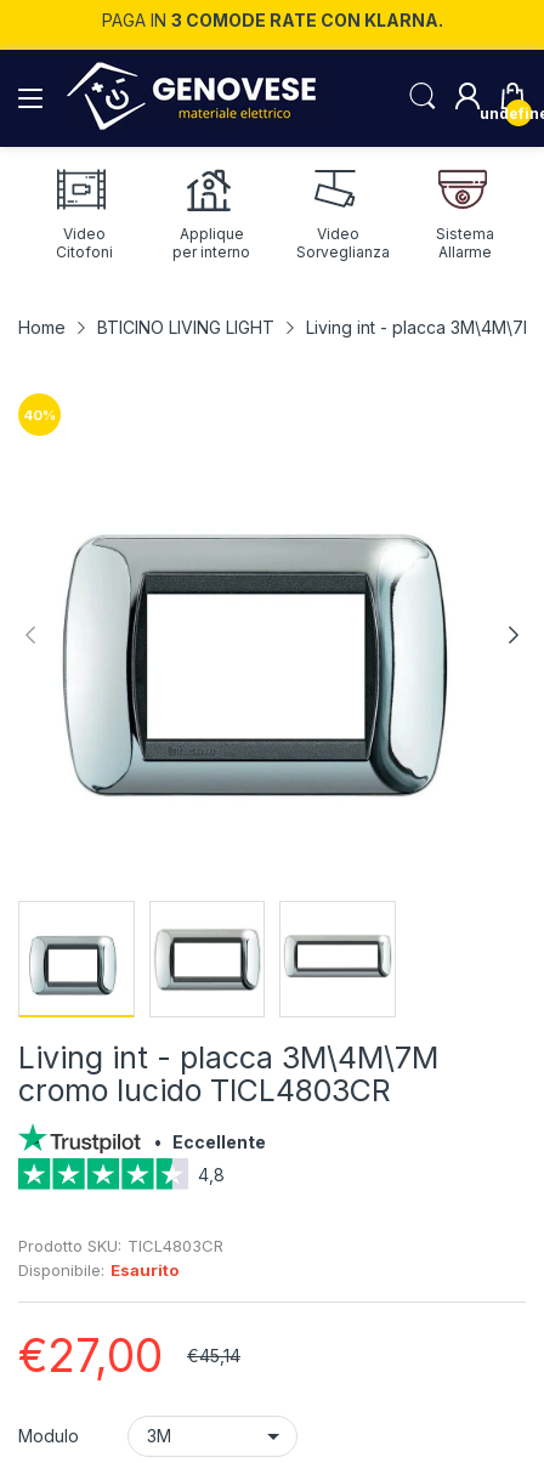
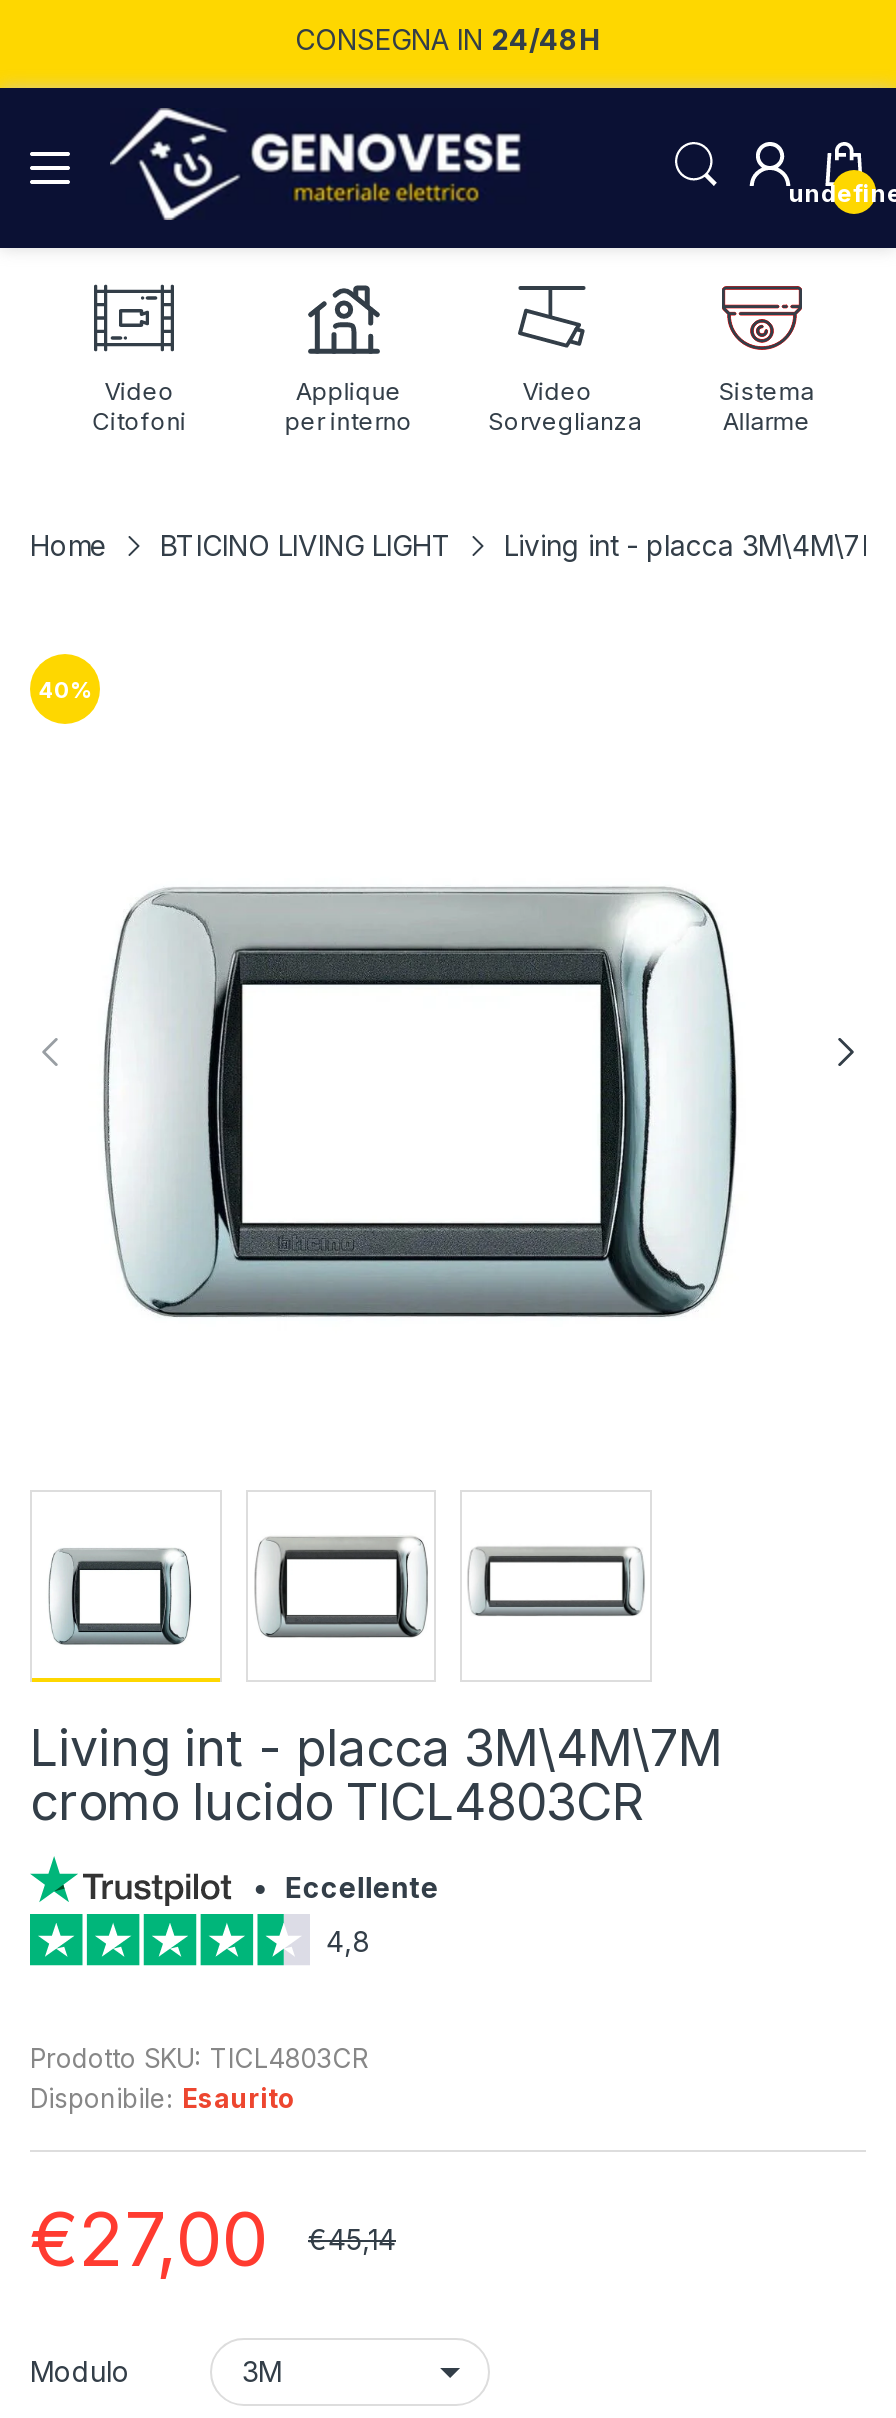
- PAGA IN 3 COMODE RATE CON KLARNA.
+ CONSEGNA IN 24/48H
